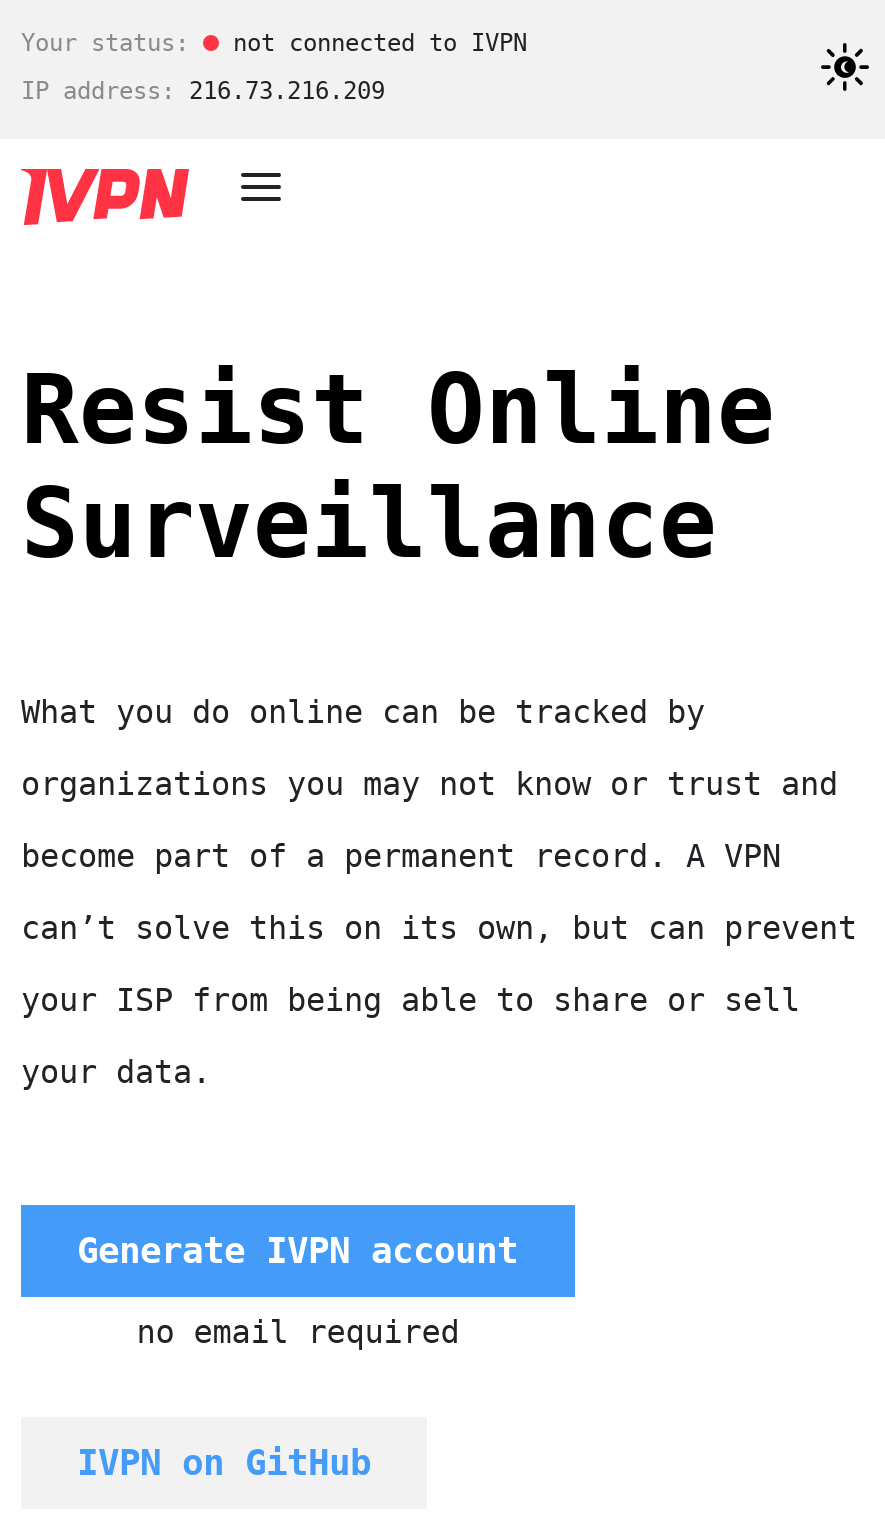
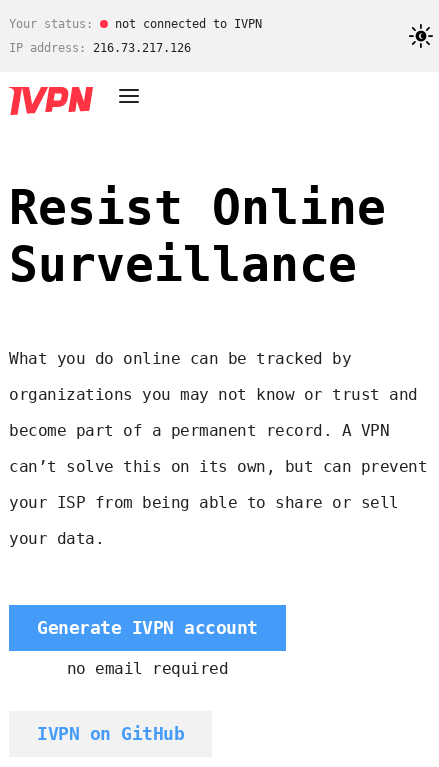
- IP address: 216.73.216.209
+ IP address: 216.73.217.126
